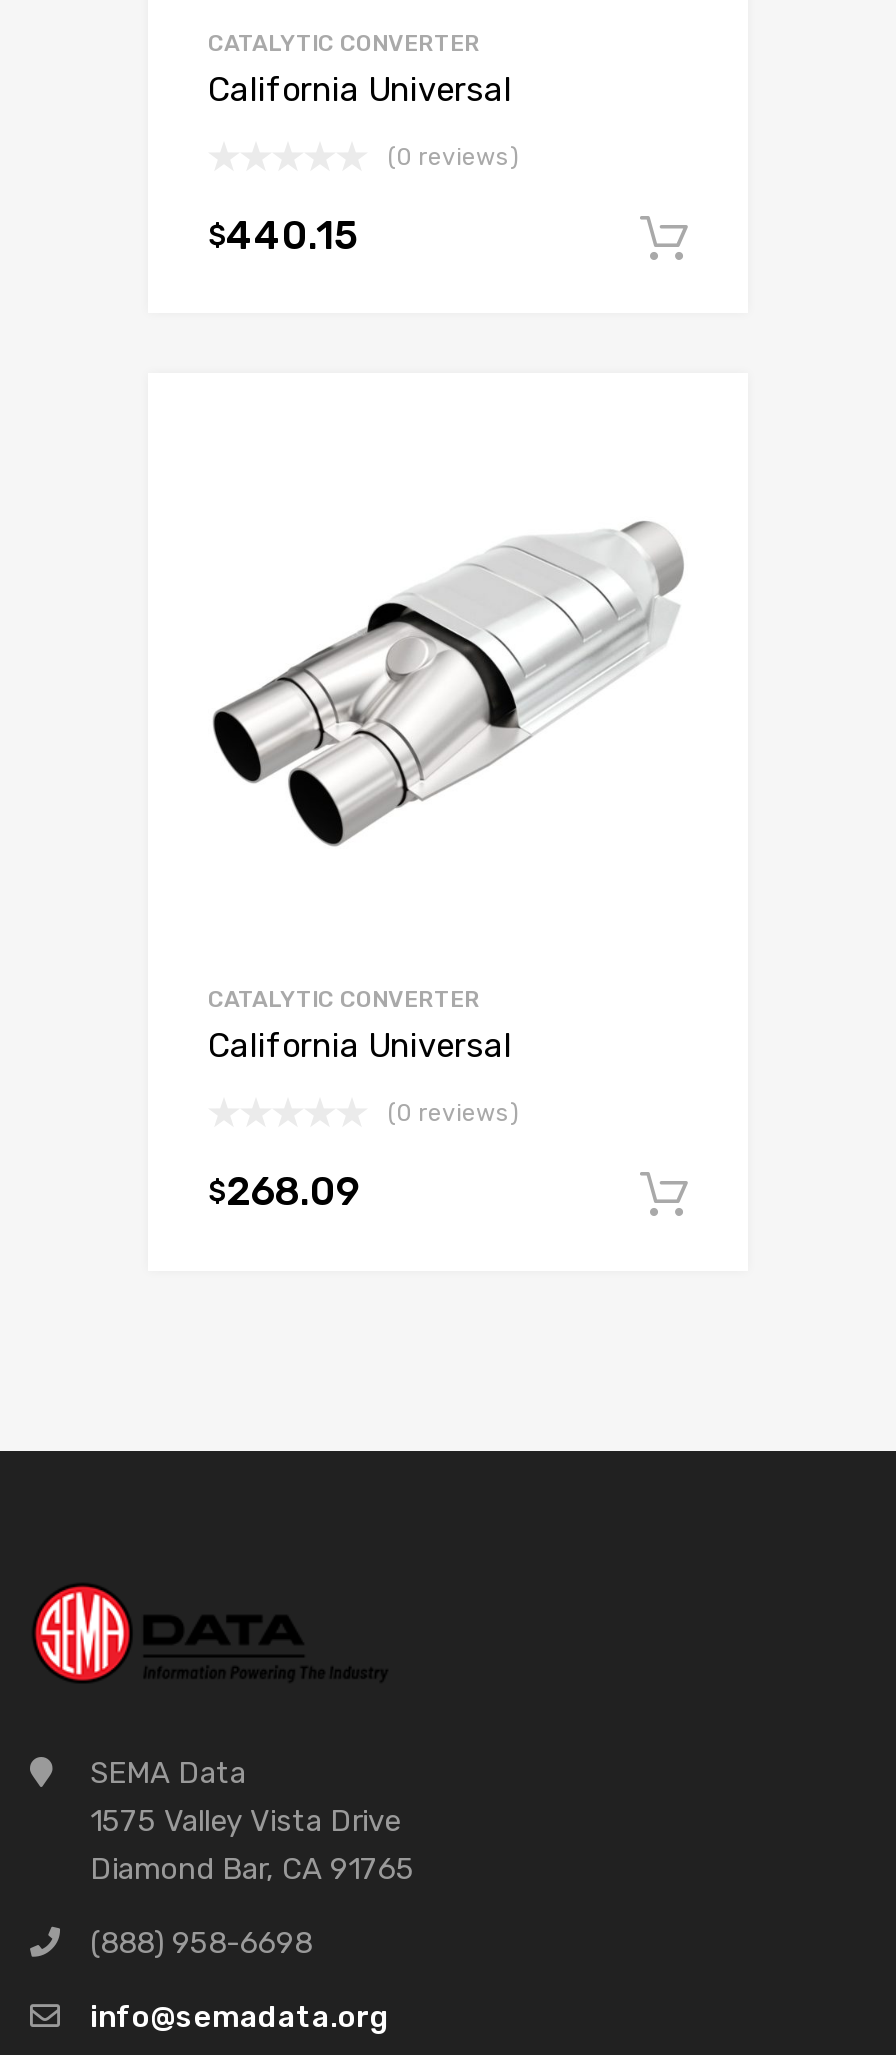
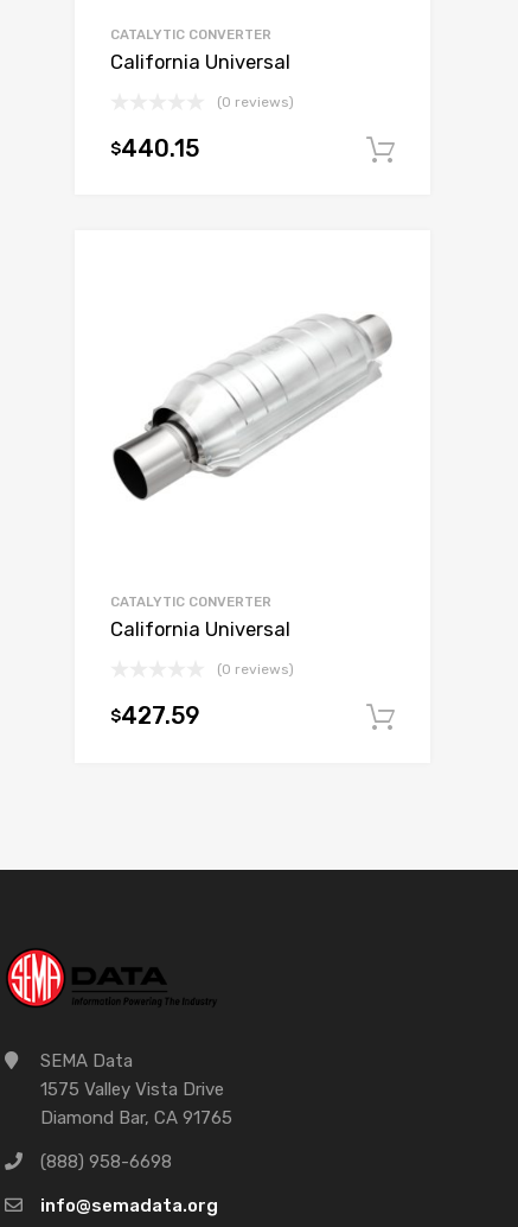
- [image]
+ [image]

- $268.09
+ $427.59
